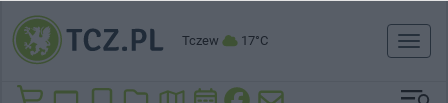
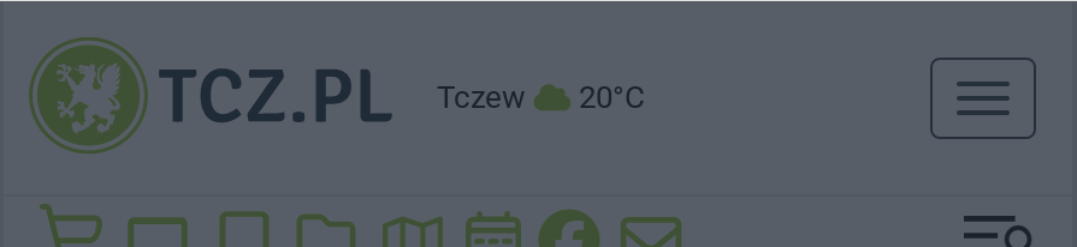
- Tczew 17°C
+ Tczew 20°C
